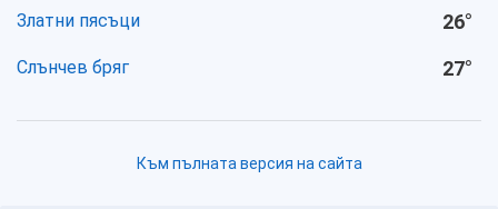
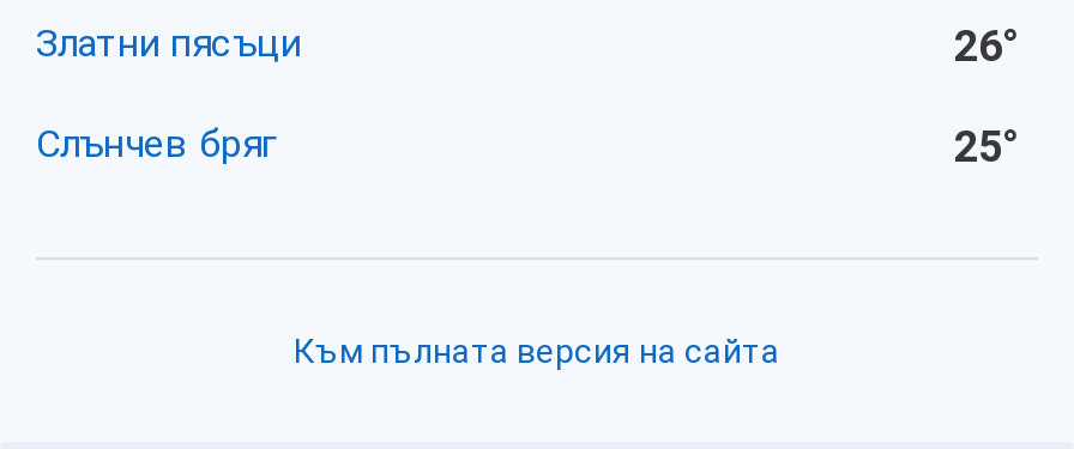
- 27°
+ 25°
